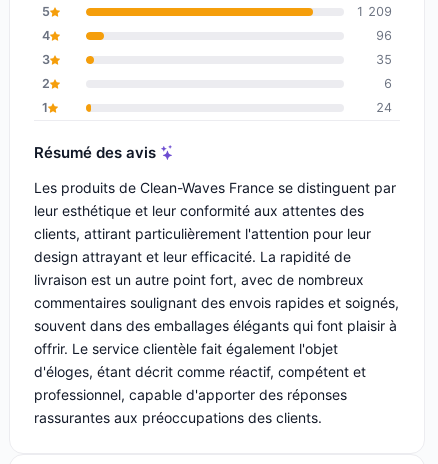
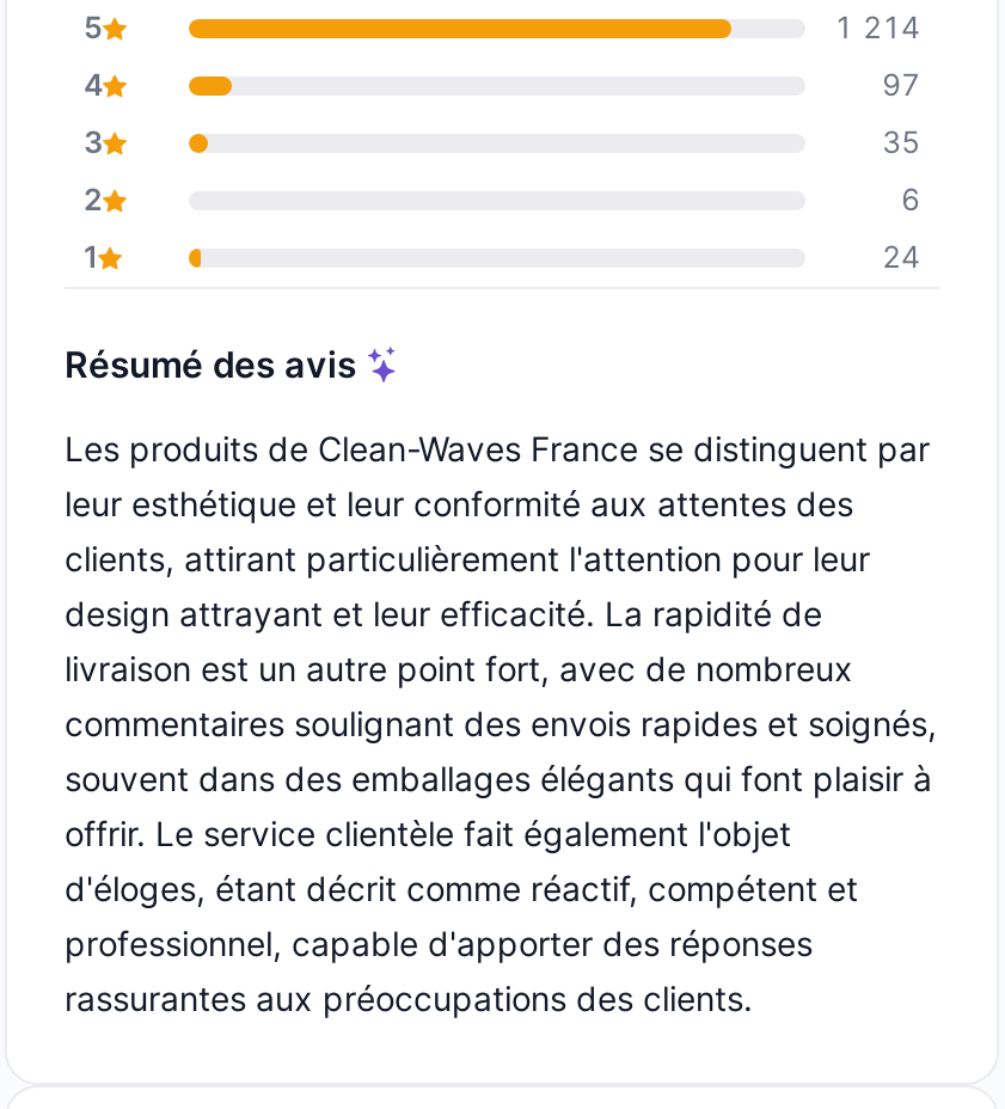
- 1 209
+ 1 214

- 96
+ 97
